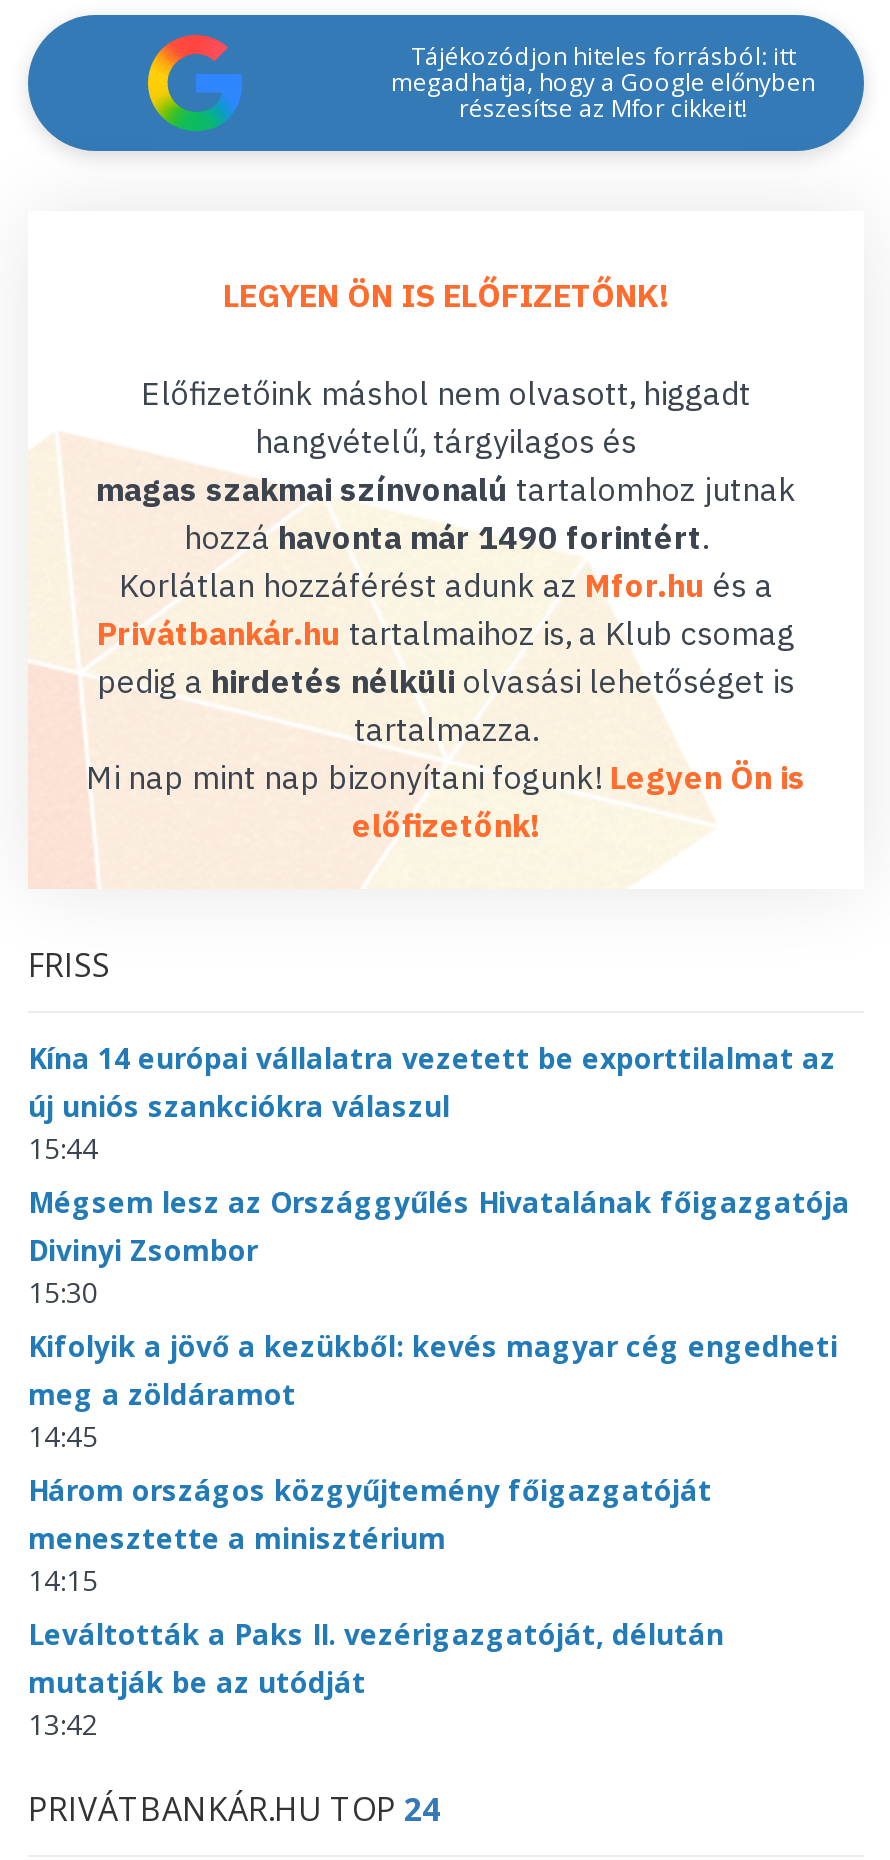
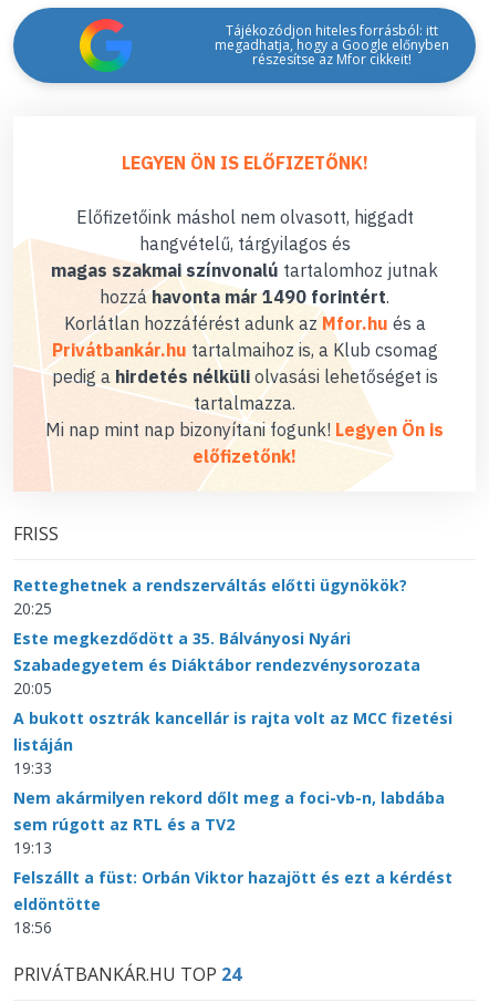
- Kína 14 európai vállalatra vezetett be exporttilalmat az
- új uniós szankciókra válaszul
- 15:44
- Mégsem lesz az Országgyűlés Hivatalának főigazgatója
- Divinyi Zsombor
- 15:30
- Kifolyik a jövő a kezükből: kevés magyar cég engedheti
- meg a zöldáramot
- 14:45
- Három országos közgyűjtemény főigazgatóját
- menesztette a minisztérium
- 14:15
- Leváltották a Paks II. vezérigazgatóját, délután
- mutatják be az utódját
- 13:42
+ Retteghetnek a rendszerváltás előtti ügynökök?
+ 20:25
+ Este megkezdődött a 35. Bálványosi Nyári
+ Szabadegyetem és Diáktábor rendezvénysorozata
+ 20:05
+ A bukott osztrák kancellár is rajta volt az MCC fizetési
+ listáján
+ 19:33
+ Nem akármilyen rekord dőlt meg a foci-vb-n, labdába
+ sem rúgott az RTL és a TV2
+ 19:13
+ Felszállt a füst: Orbán Viktor hazajött és ezt a kérdést
+ eldöntötte
+ 18:56
